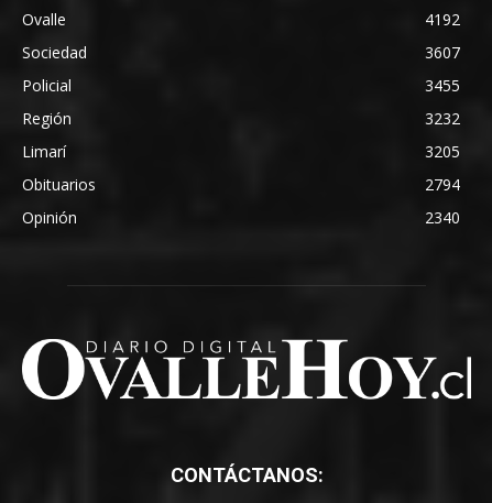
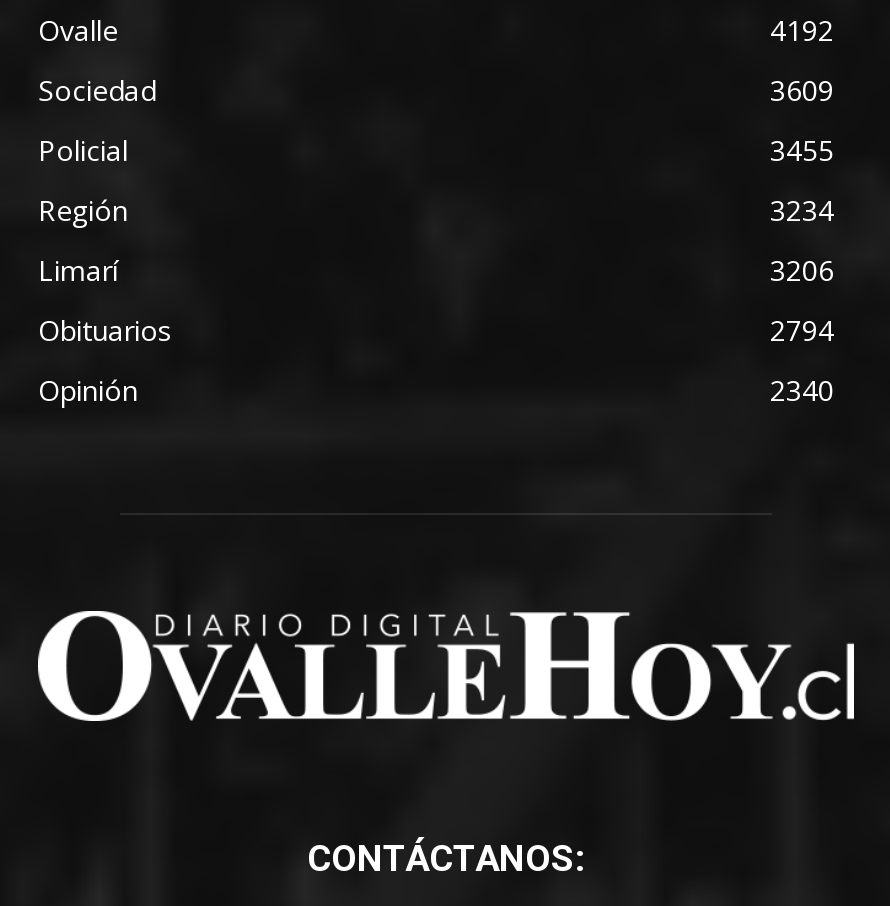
- 3607
+ 3609

- 3232
+ 3234

- 3205
+ 3206
